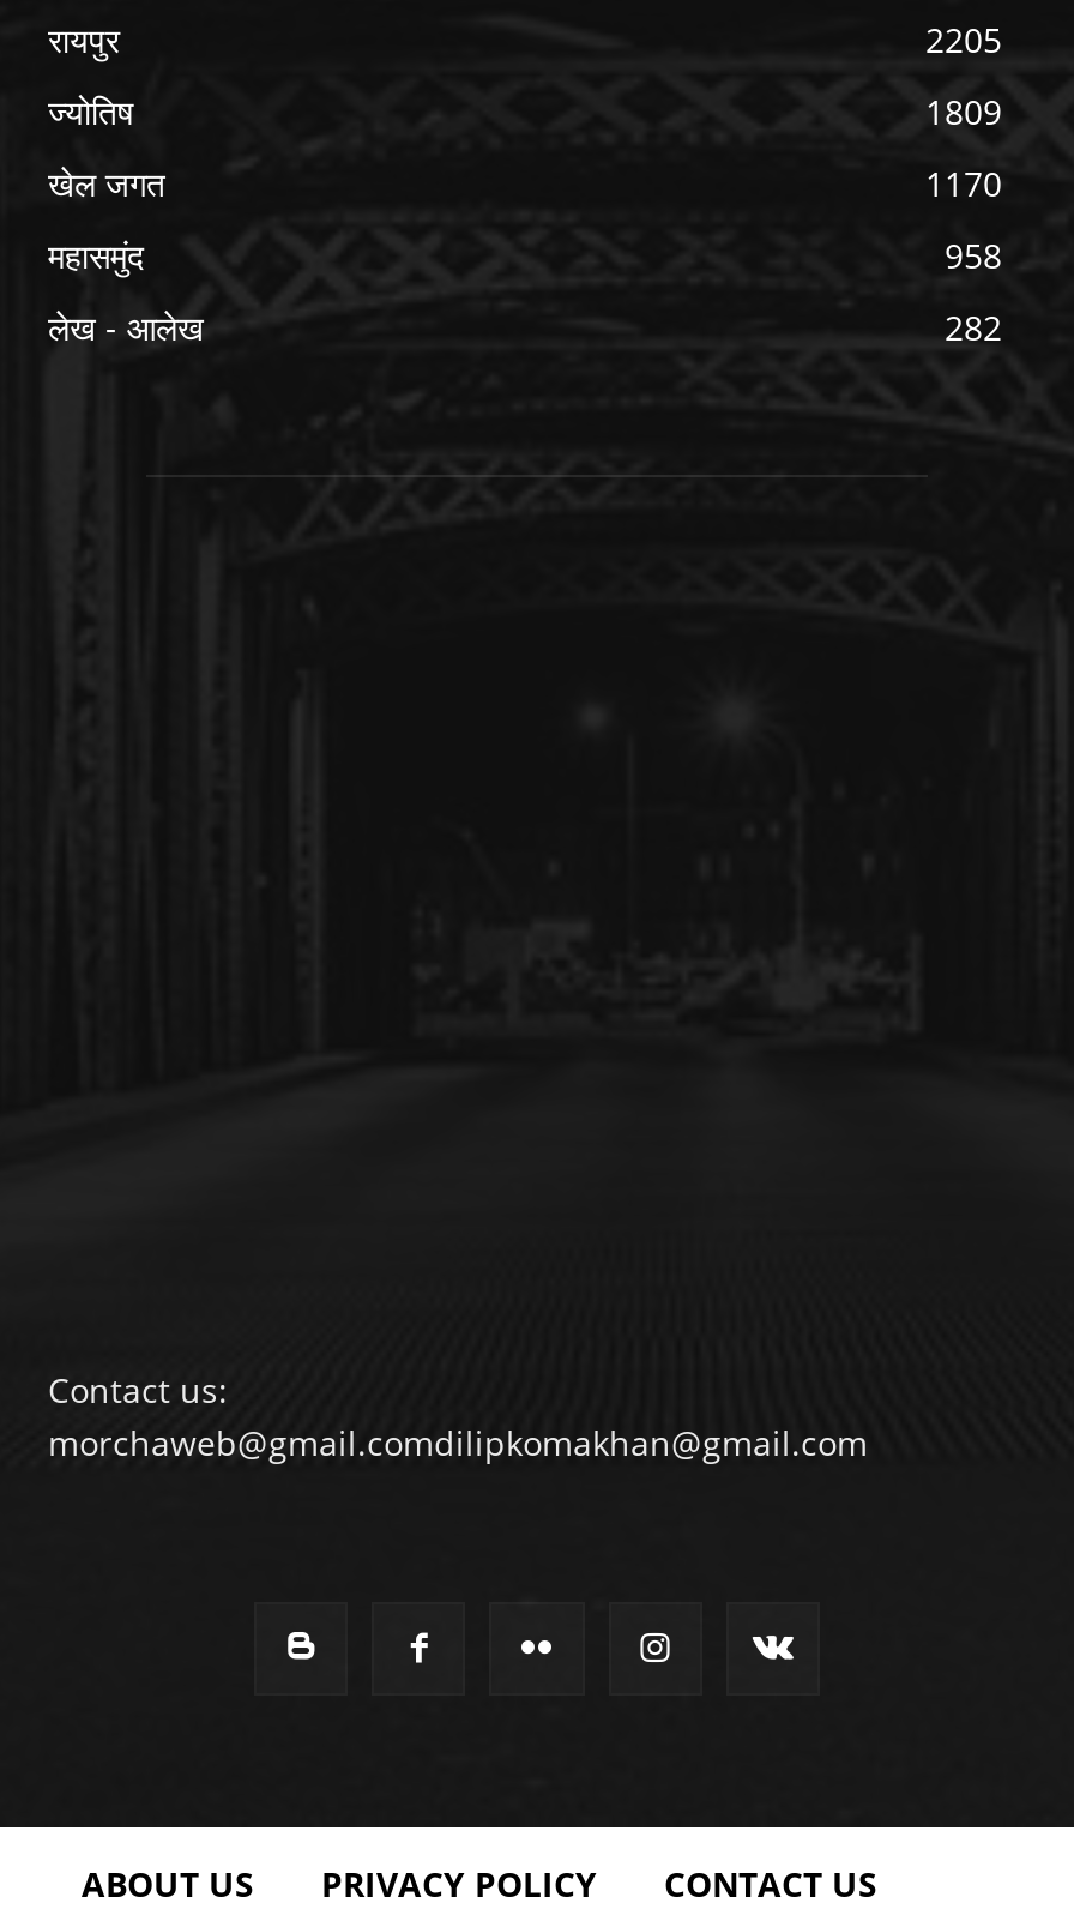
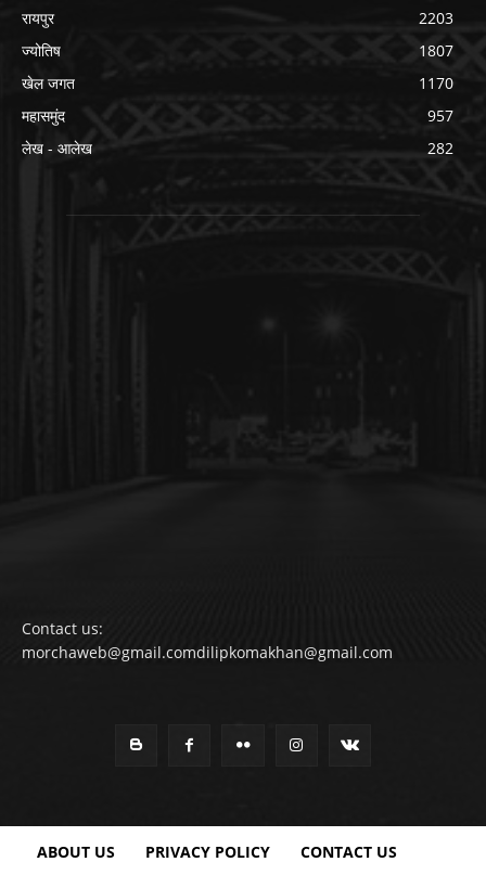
- 2205
+ 2203

- 1809
+ 1807

- 958
+ 957
